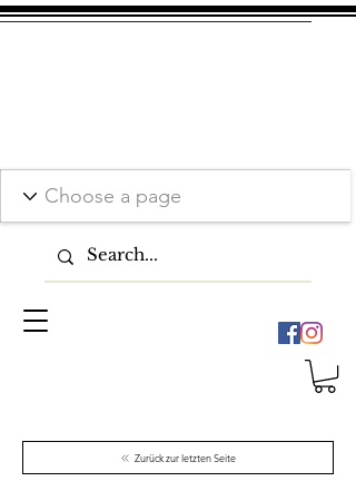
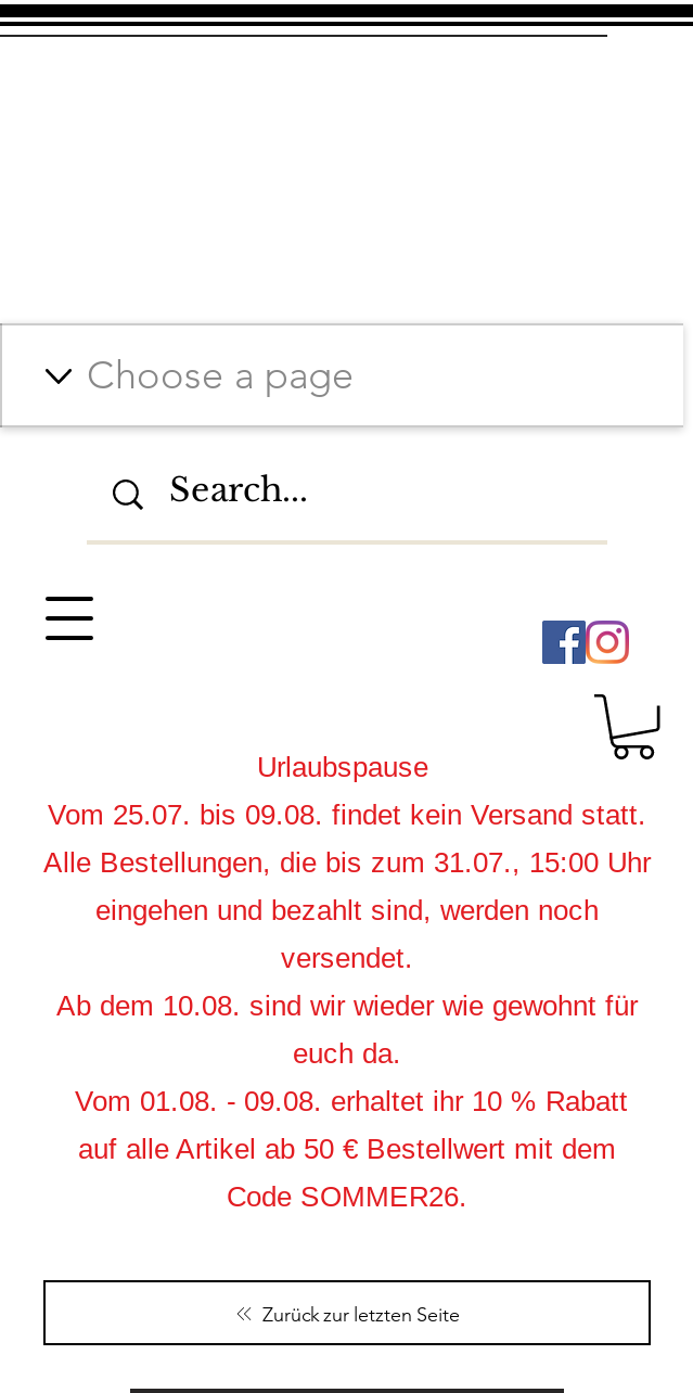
+ Urlaubspause
+ Vom 25.07. bis 09.08. findet kein Versand statt.
+ Alle Bestellungen, die bis zum 31.07., 15:00 Uhr
+ eingehen und bezahlt sind, werden noch
+ versendet.
+ Ab dem 10.08. sind wir wieder wie gewohnt für
+ euch da.
+ Vom 01.08. - 09.08. erhaltet ihr 10 % Rabatt
+ auf alle Artikel ab 50 € Bestellwert mit dem
+ Code SOMMER26.
